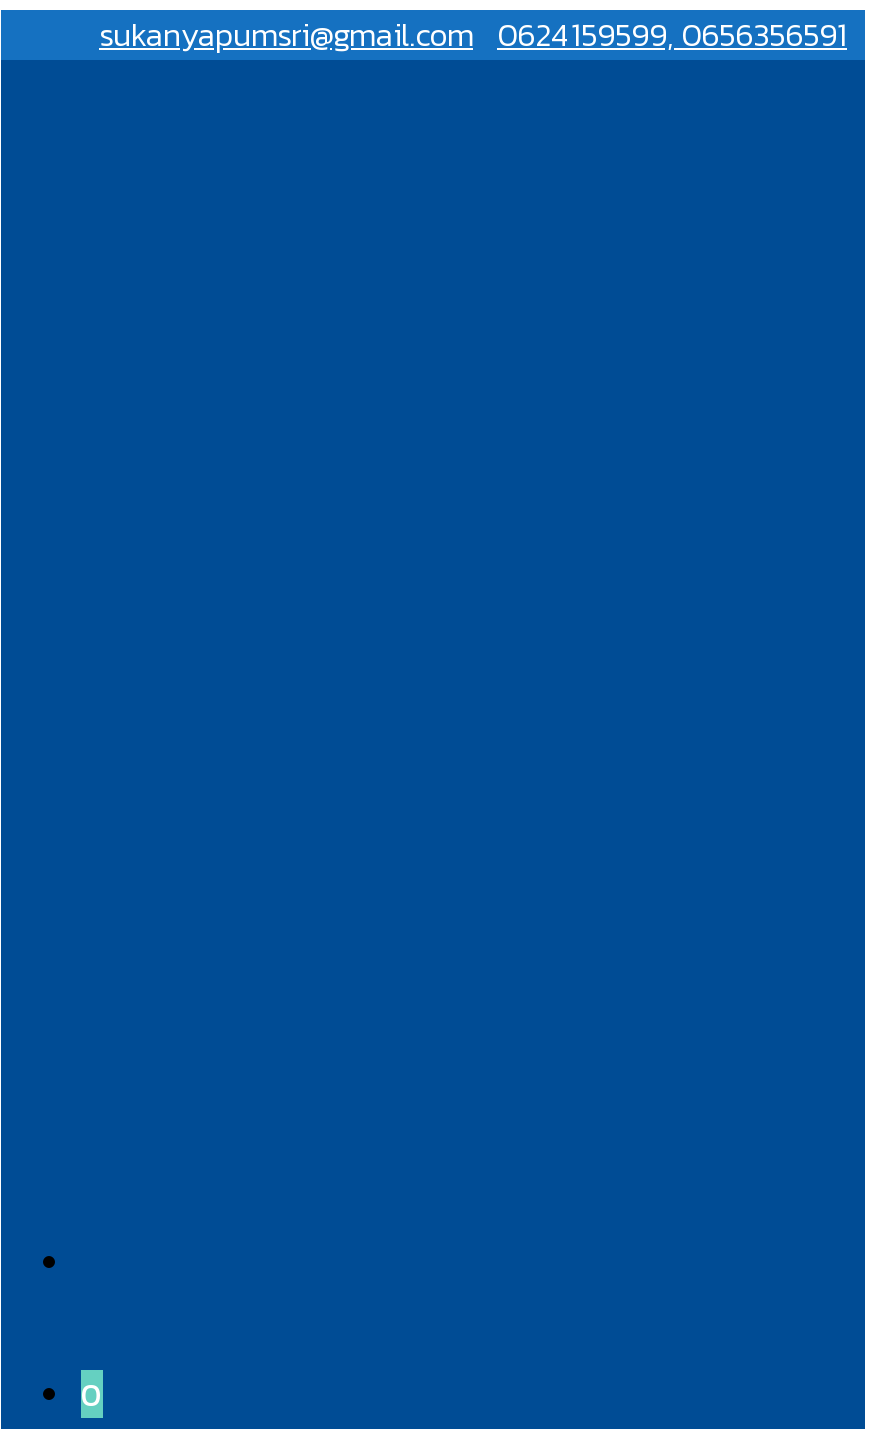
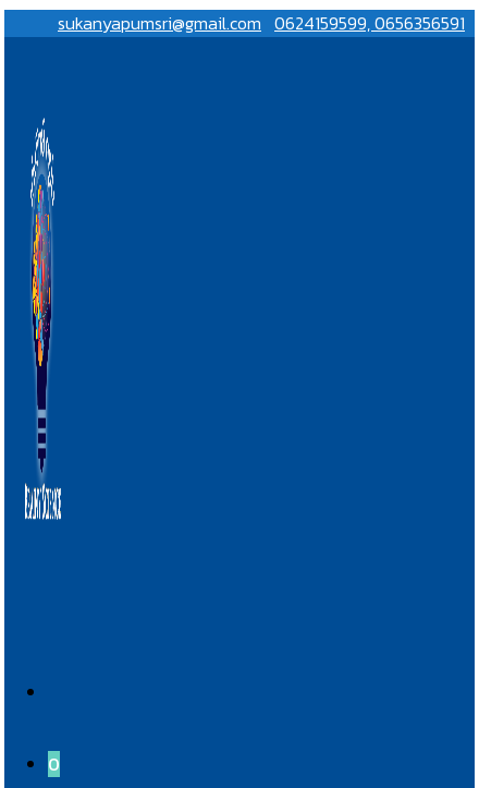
+ [image]
